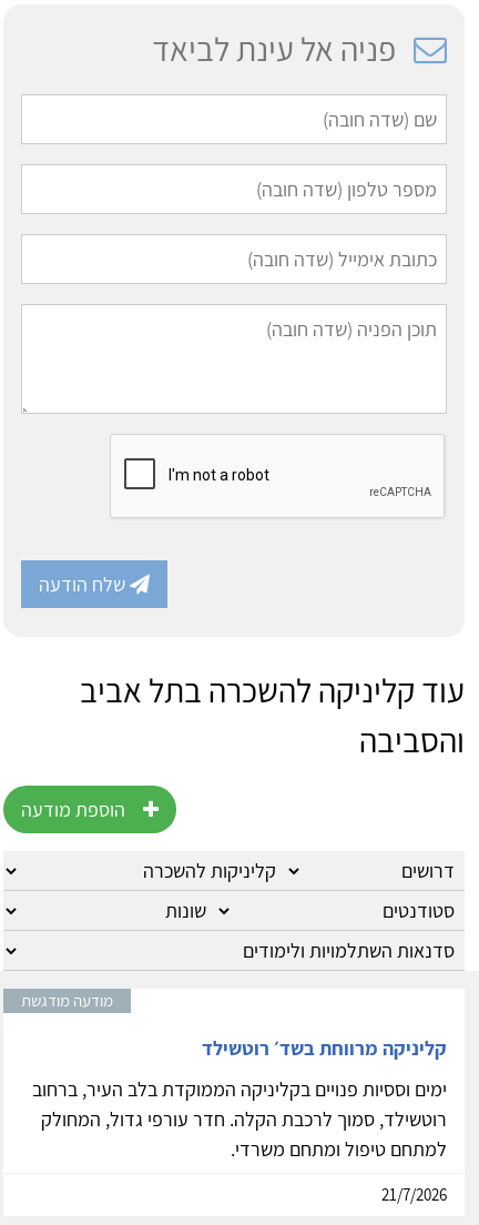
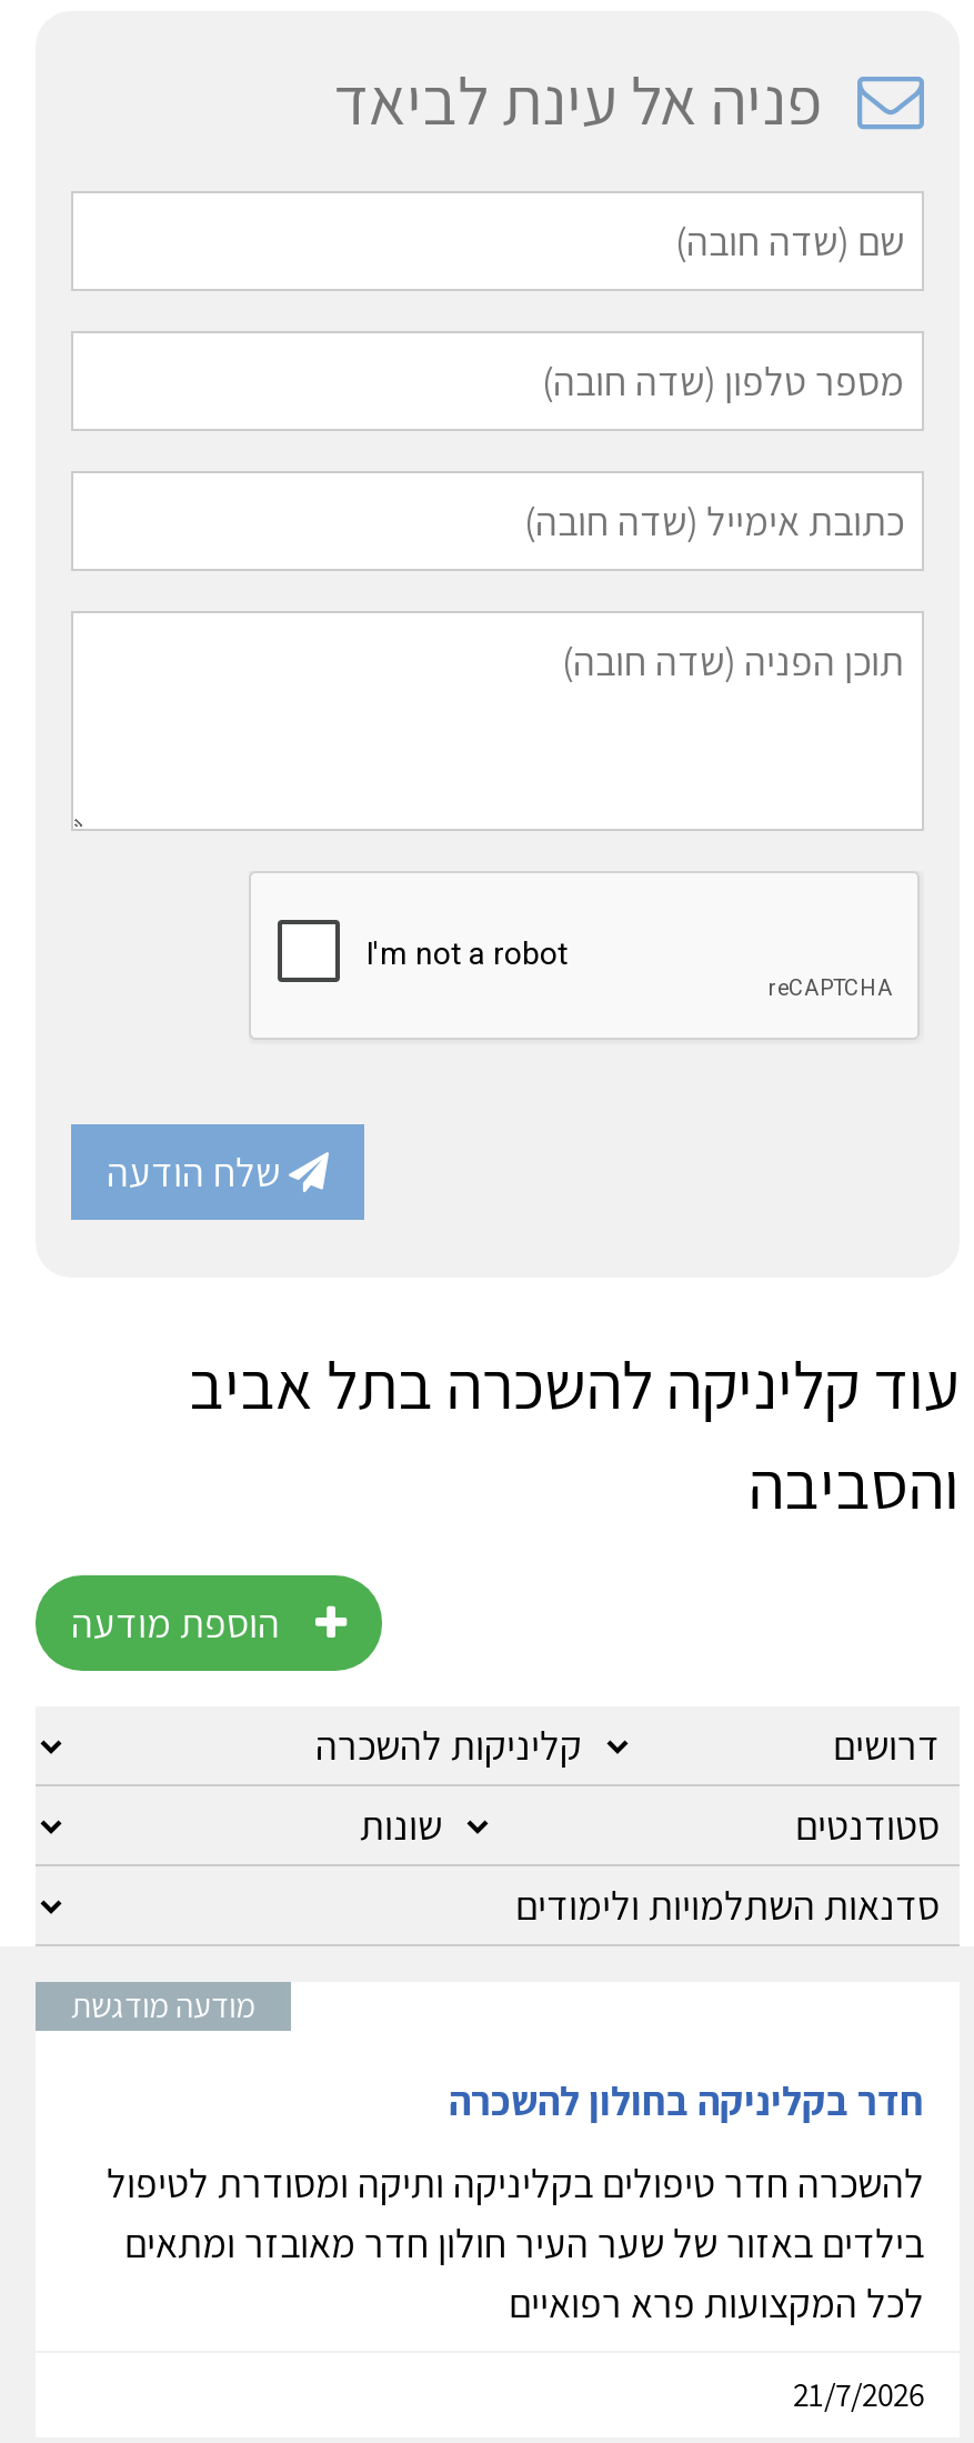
- קליניקה מרווחת בשד׳ רוטשילד
+ חדר בקליניקה בחולון להשכרה

- ימים וססיות פנויים בקליניקה הממוקדת בלב העיר, ברחוב
- רוטשילד, סמוך לרכבת הקלה. חדר עורפי גדול, המחולק
- למתחם טיפול ומתחם משרדי.
+ להשכרה חדר טיפולים בקליניקה ותיקה ומסודרת לטיפול
+ בילדים באזור של שער העיר חולון חדר מאובזר ומתאים
+ לכל המקצועות פרא רפואיים
